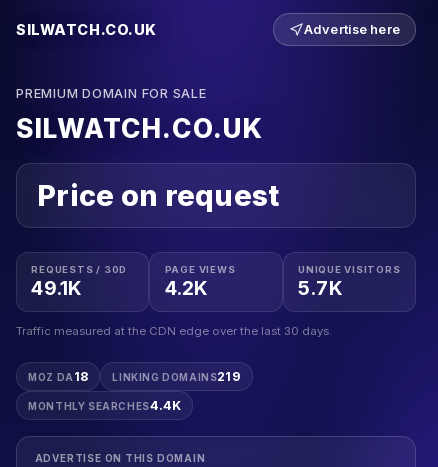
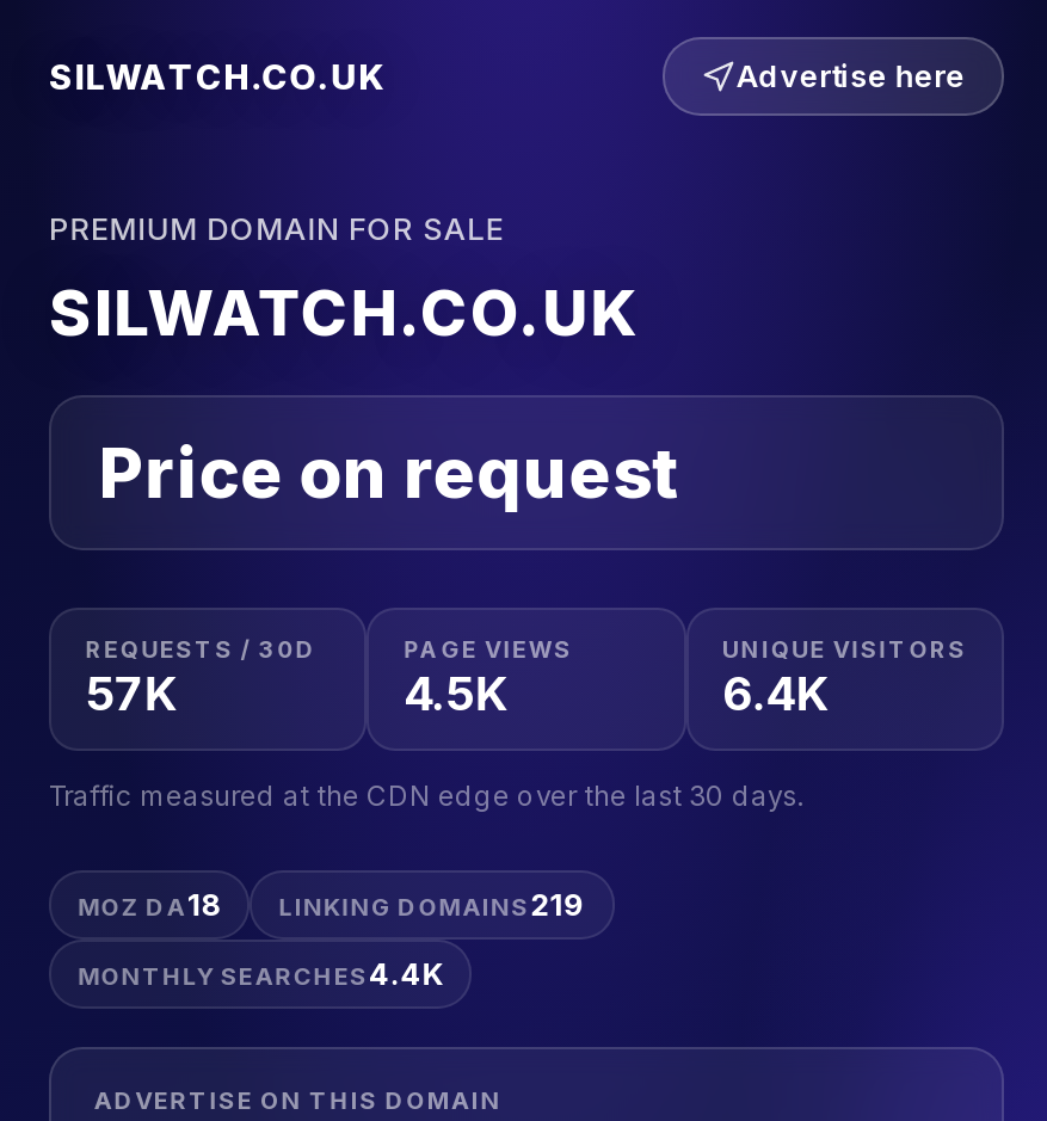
- 49.1K
+ 57K

- 4.2K
+ 4.5K

- 5.7K
+ 6.4K
